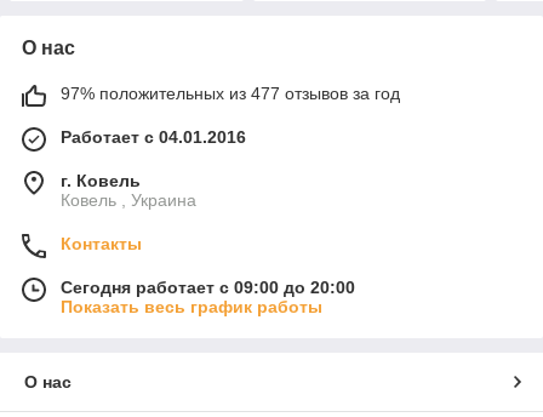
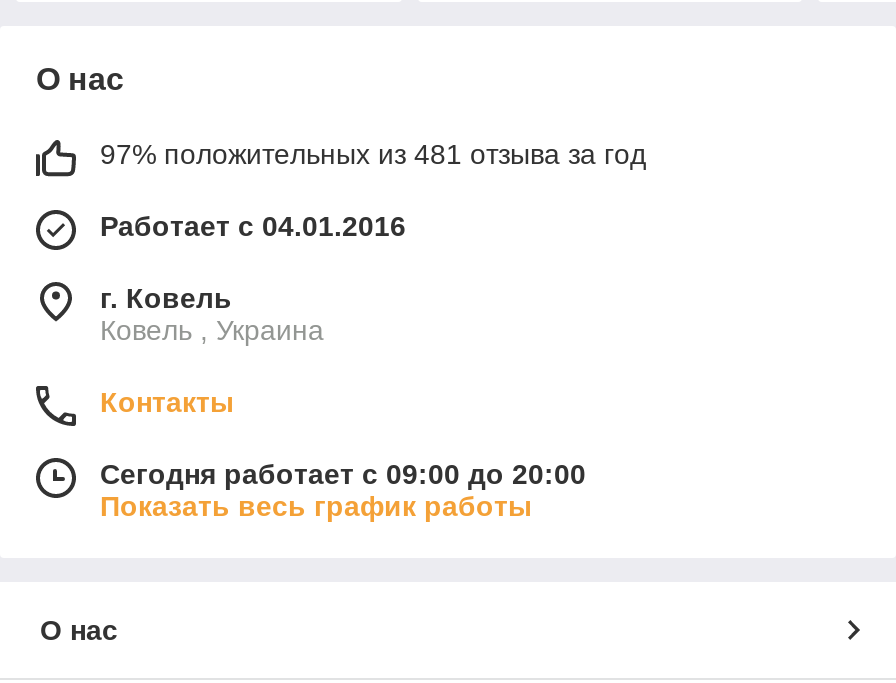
- 97% положительных из 477 отзывов за год
+ 97% положительных из 481 отзыва за год
